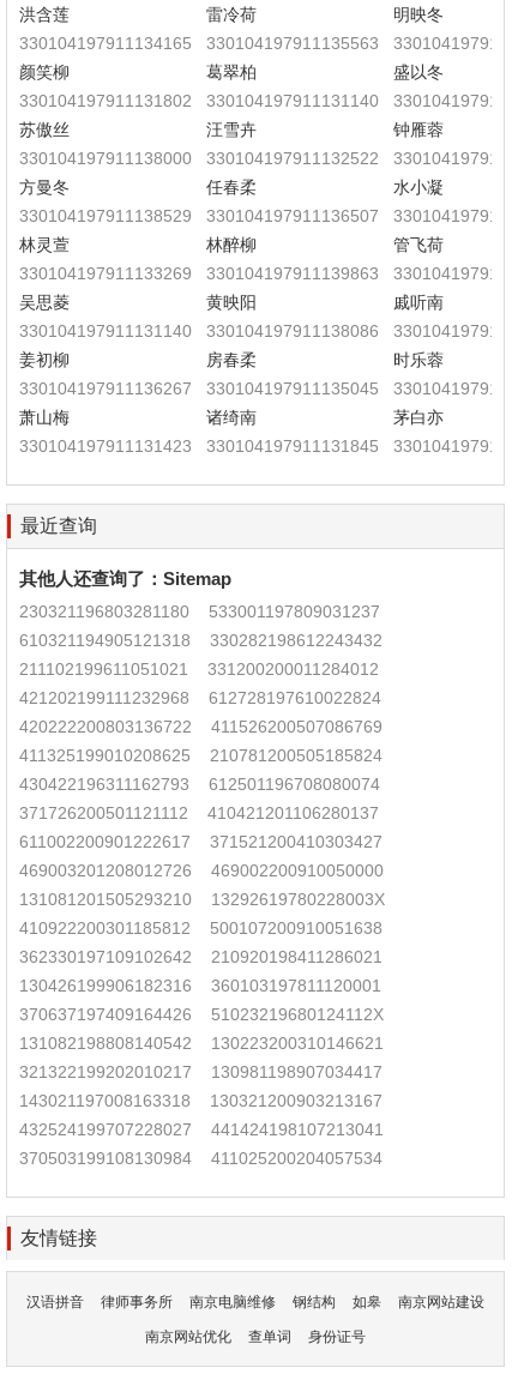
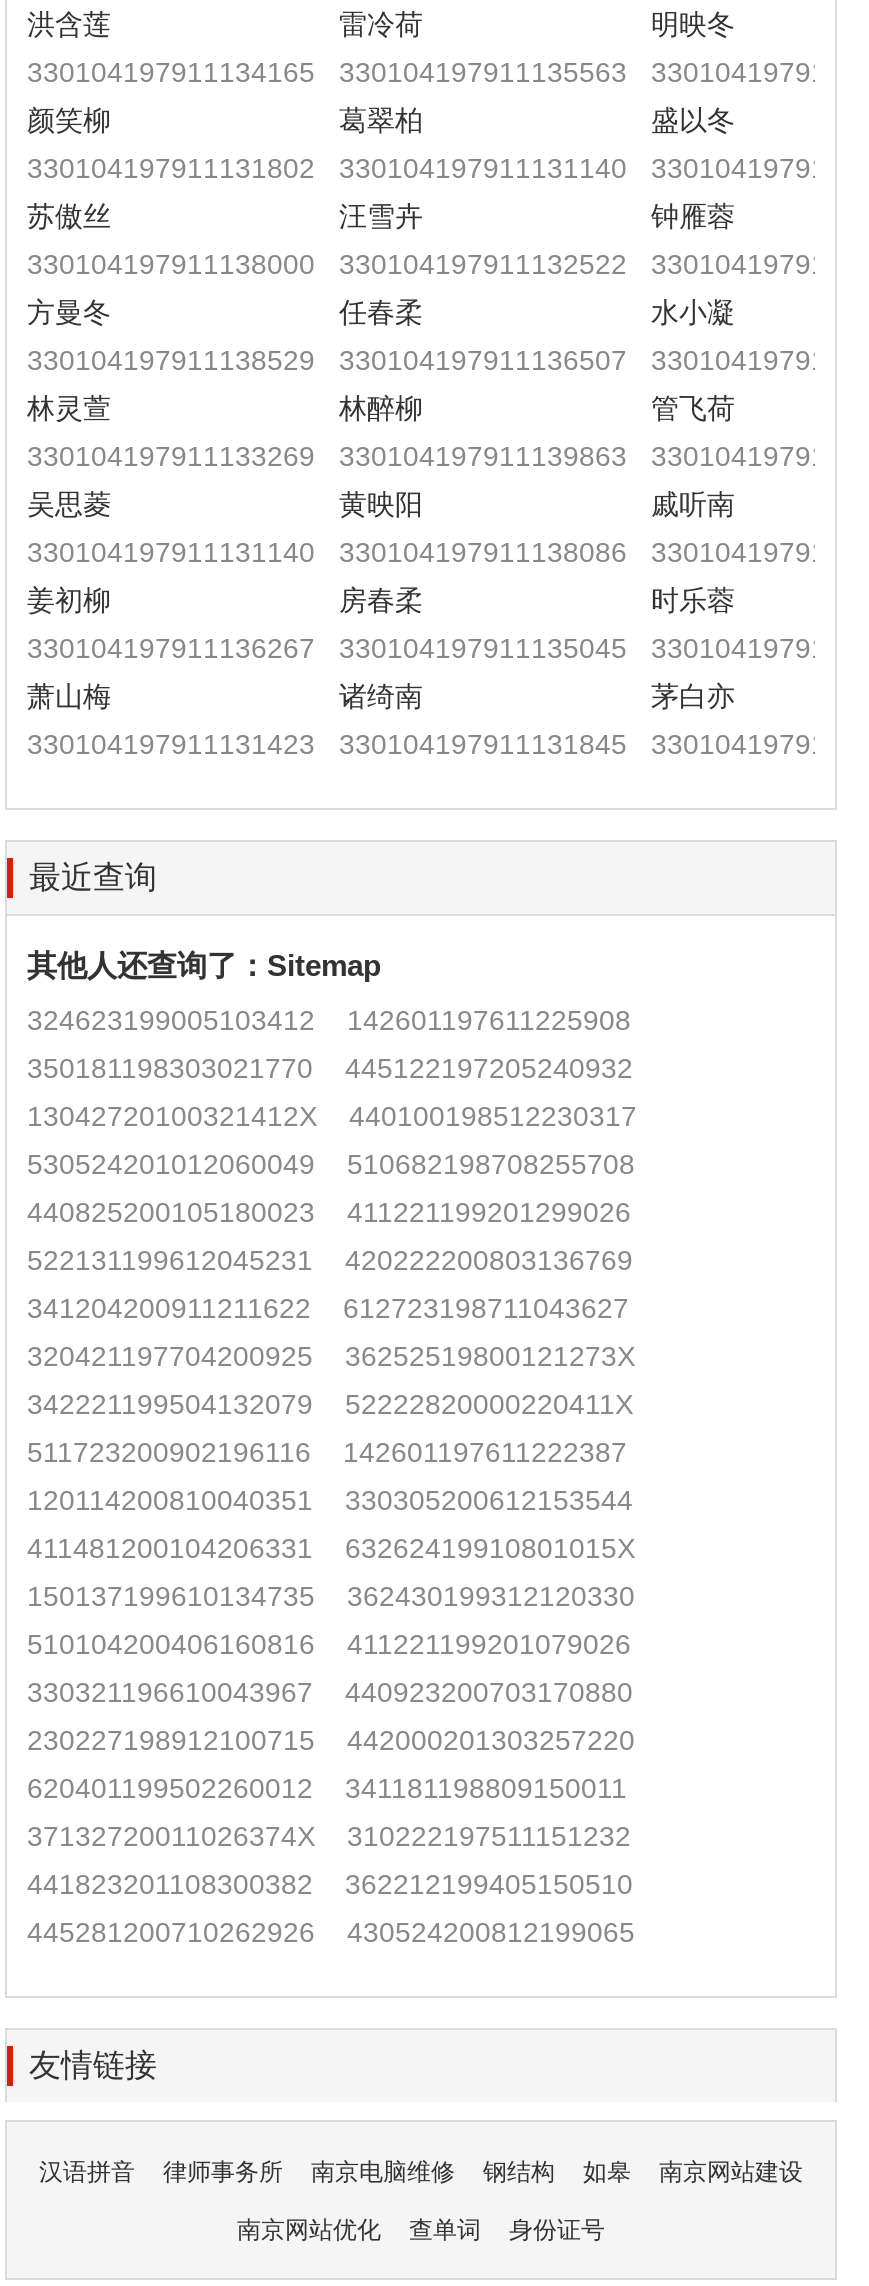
- 230321196803281180
- 533001197809031237
+ 324623199005103412
+ 142601197611225908

- 610321194905121318
- 330282198612243432
+ 350181198303021770
+ 445122197205240932

- 211102199611051021
- 331200200011284012
+ 13042720100321412X
+ 440100198512230317

- 421202199111232968
- 612728197610022824
+ 530524201012060049
+ 510682198708255708

- 420222200803136722
- 411526200507086769
+ 440825200105180023
+ 411221199201299026

- 411325199010208625
- 210781200505185824
+ 522131199612045231
+ 420222200803136769

- 430422196311162793
- 612501196708080074
+ 341204200911211622
+ 612723198711043627

- 371726200501121112
- 410421201106280137
+ 320421197704200925
+ 36252519800121273X

- 611002200901222617
- 371521200410303427
+ 342221199504132079
+ 52222820000220411X

- 469003201208012726
- 469002200910050000
+ 511723200902196116
+ 142601197611222387

- 131081201505293210
- 13292619780228003X
+ 120114200810040351
+ 330305200612153544

- 410922200301185812
- 500107200910051638
+ 411481200104206331
+ 63262419910801015X

- 362330197109102642
- 210920198411286021
+ 150137199610134735
+ 362430199312120330

- 130426199906182316
- 360103197811120001
+ 510104200406160816
+ 411221199201079026

- 370637197409164426
- 51023219680124112X
+ 330321196610043967
+ 440923200703170880

- 131082198808140542
- 130223200310146621
+ 230227198912100715
+ 442000201303257220

- 321322199202010217
- 130981198907034417
+ 620401199502260012
+ 341181198809150011

- 143021197008163318
- 130321200903213167
+ 37132720011026374X
+ 310222197511151232

- 432524199707228027
- 441424198107213041
+ 441823201108300382
+ 362212199405150510

- 370503199108130984
- 411025200204057534
+ 445281200710262926
+ 430524200812199065
